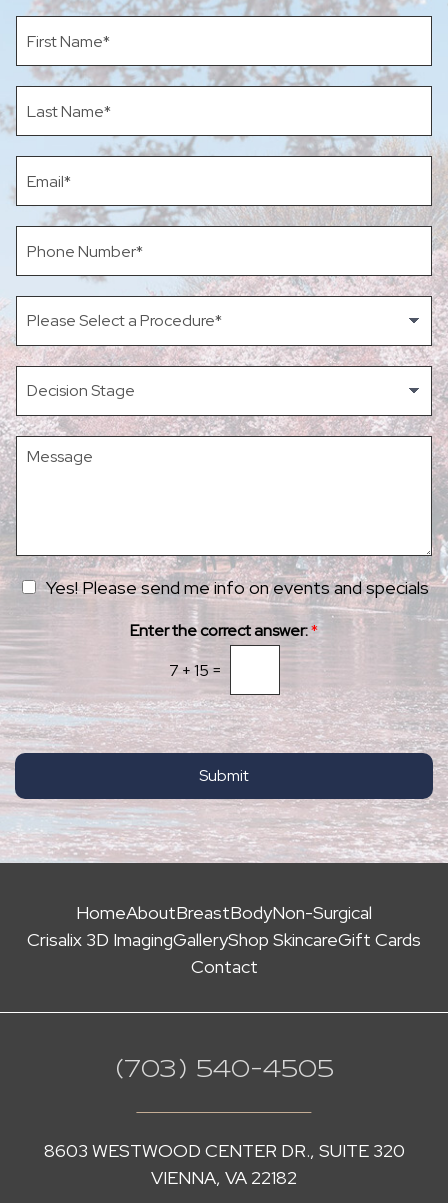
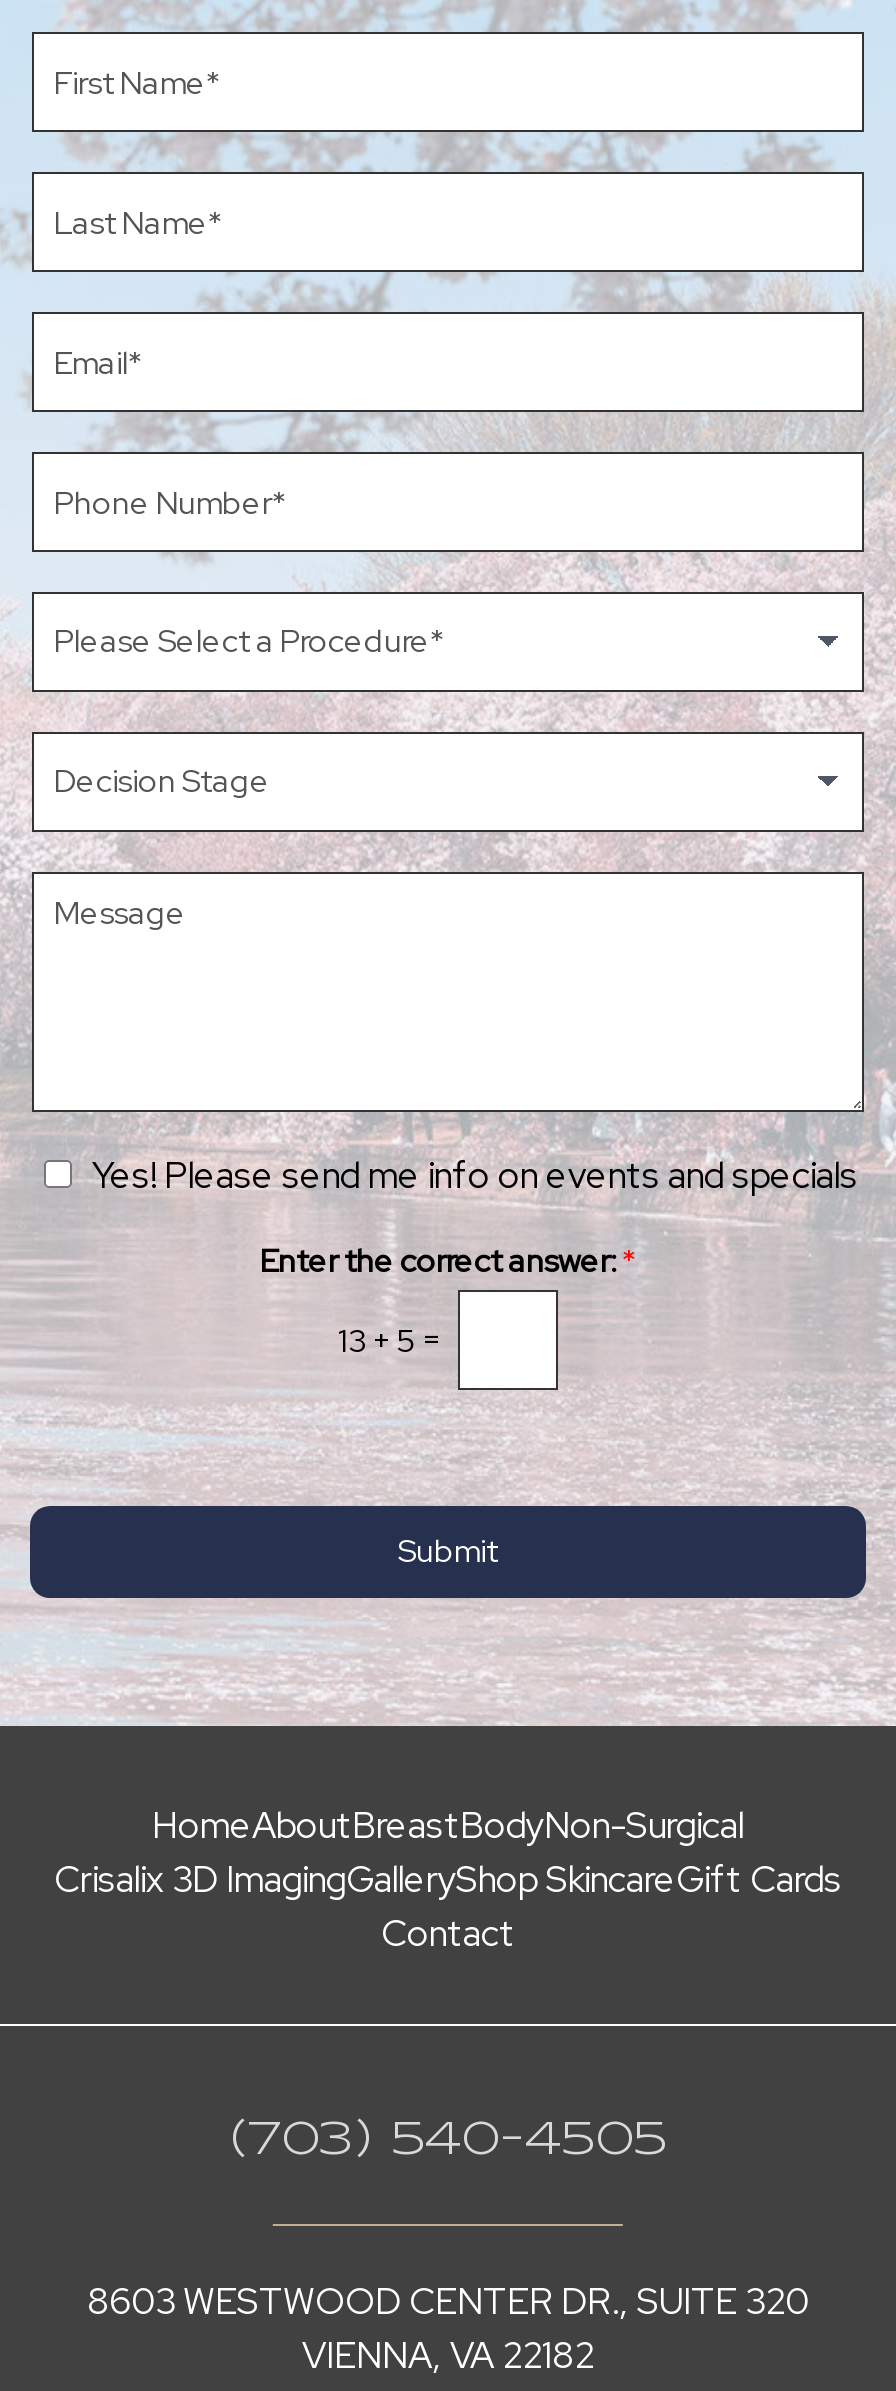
- 7 + 15 =
+ 13 + 5 =
